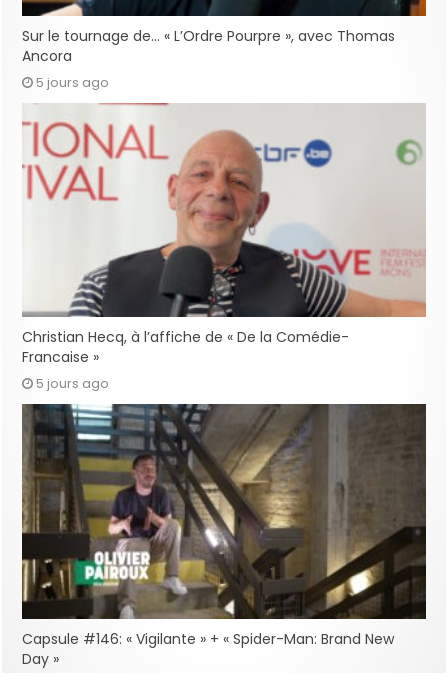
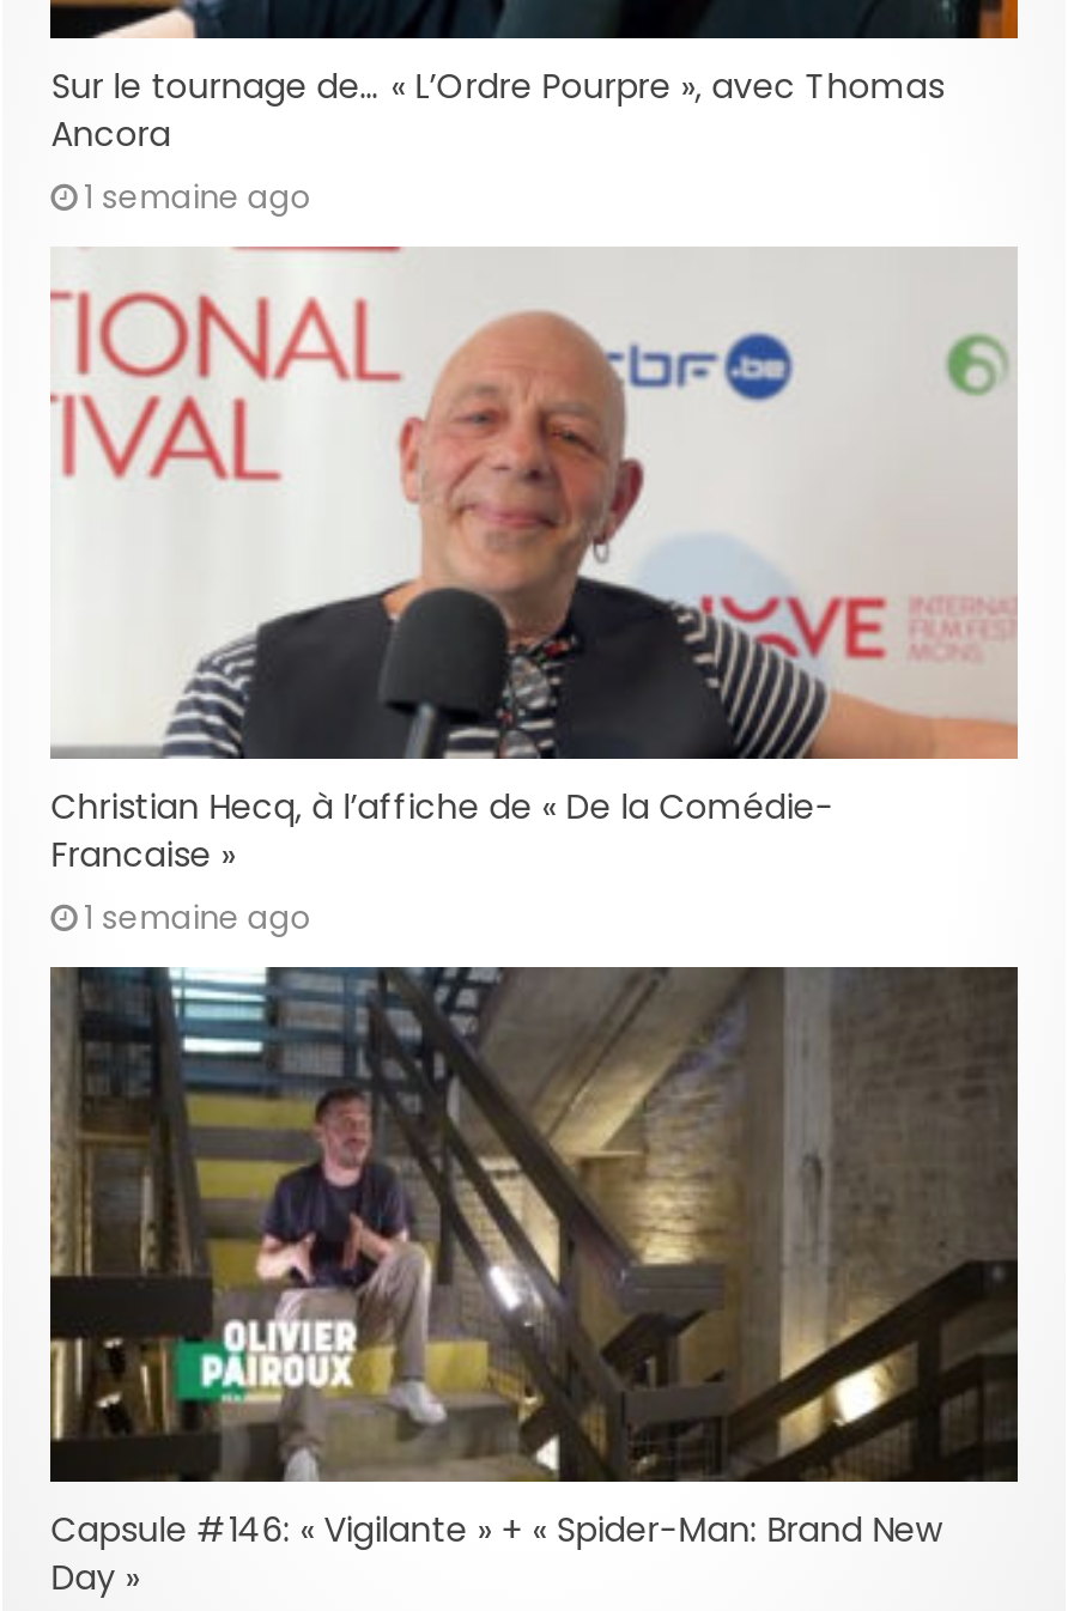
- 5 jours ago
+ 1 semaine ago

- 5 jours ago
+ 1 semaine ago
